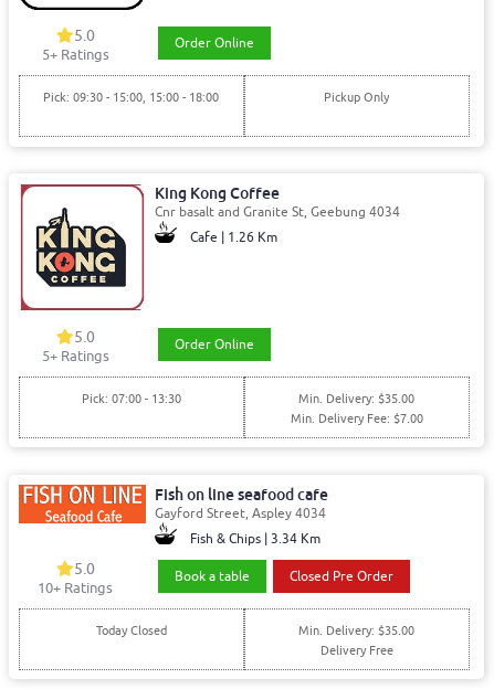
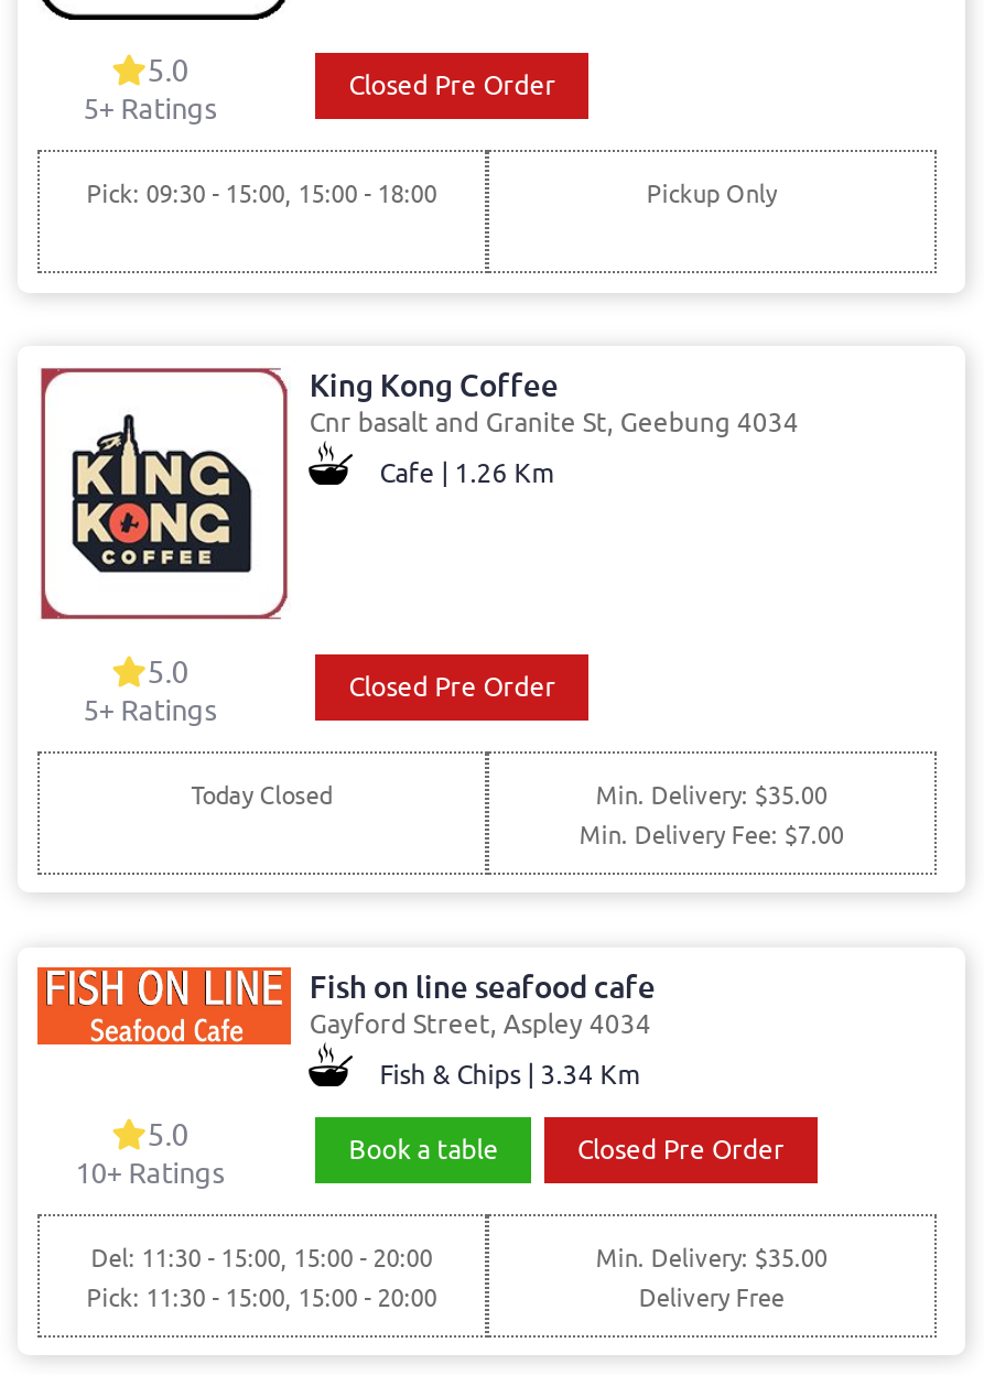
- Order Online
+ Closed Pre Order

- Order Online
+ Closed Pre Order

- Pick: 07:00 - 13:30

moved up: Today Closed

+ Del: 11:30 - 15:00, 15:00 - 20:00
+ Pick: 11:30 - 15:00, 15:00 - 20:00
